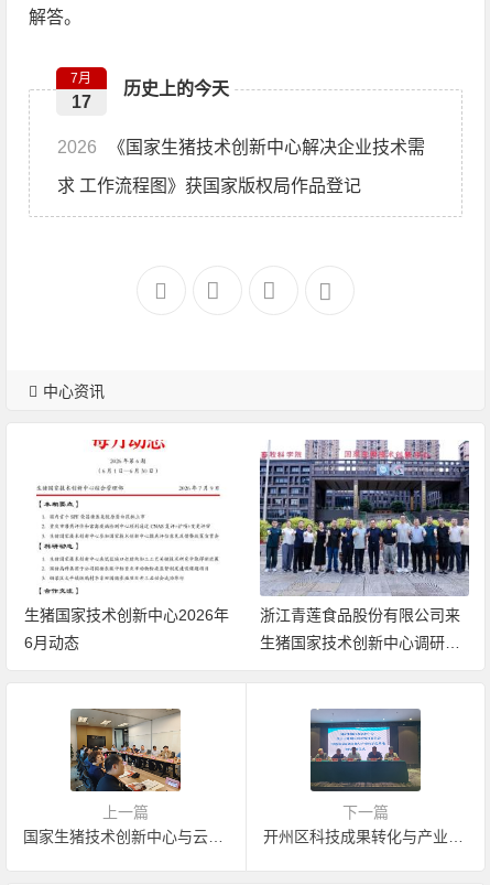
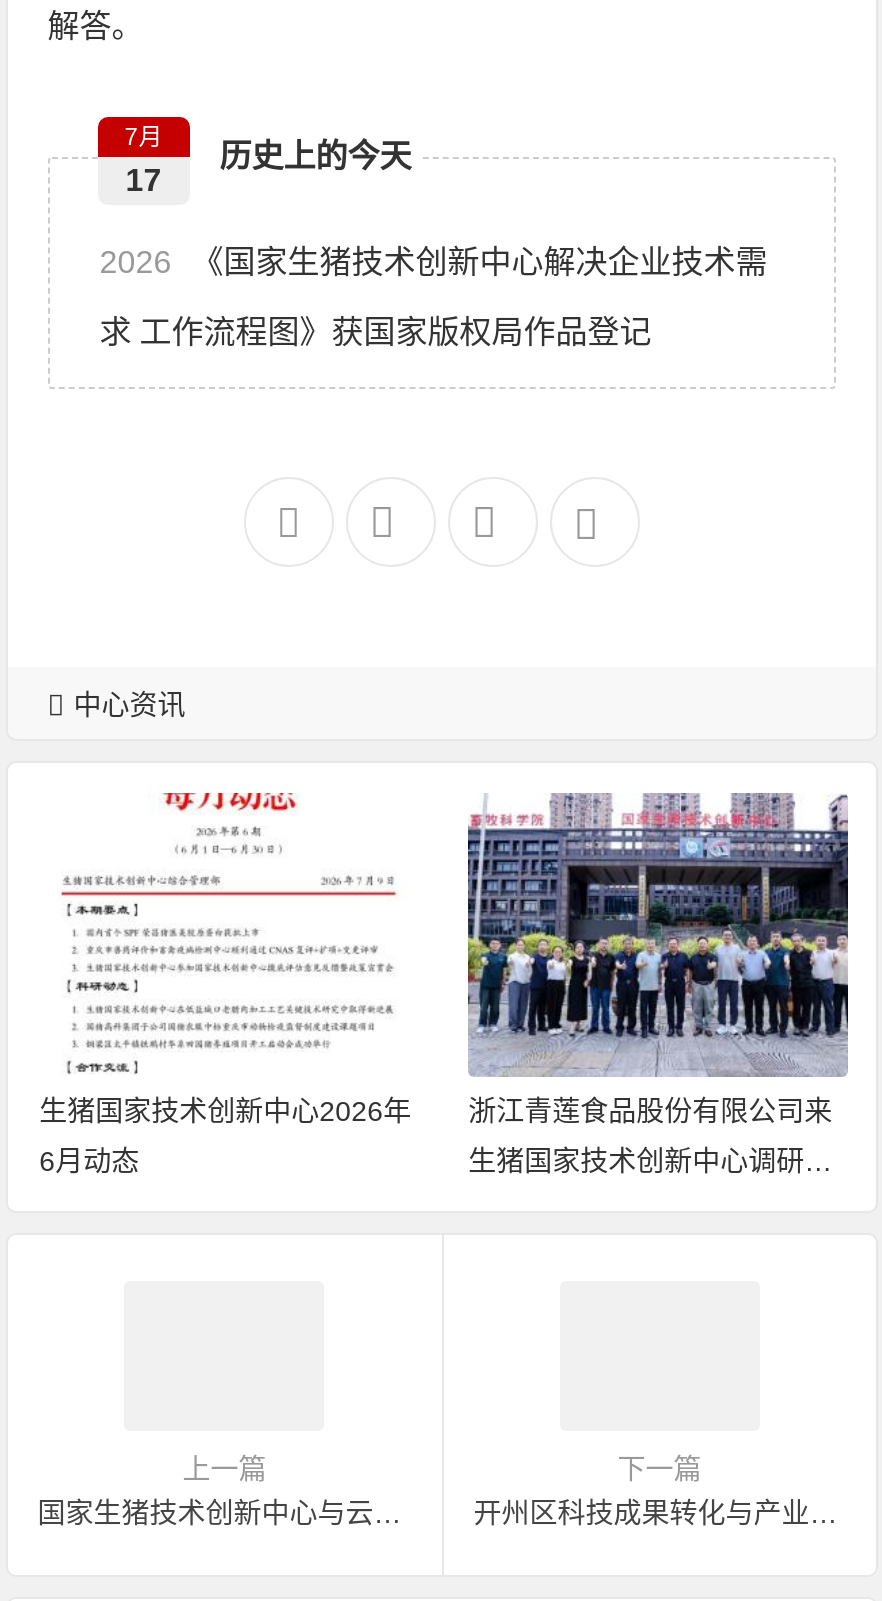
- [image]

- [image]
